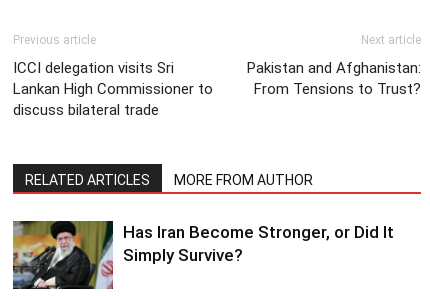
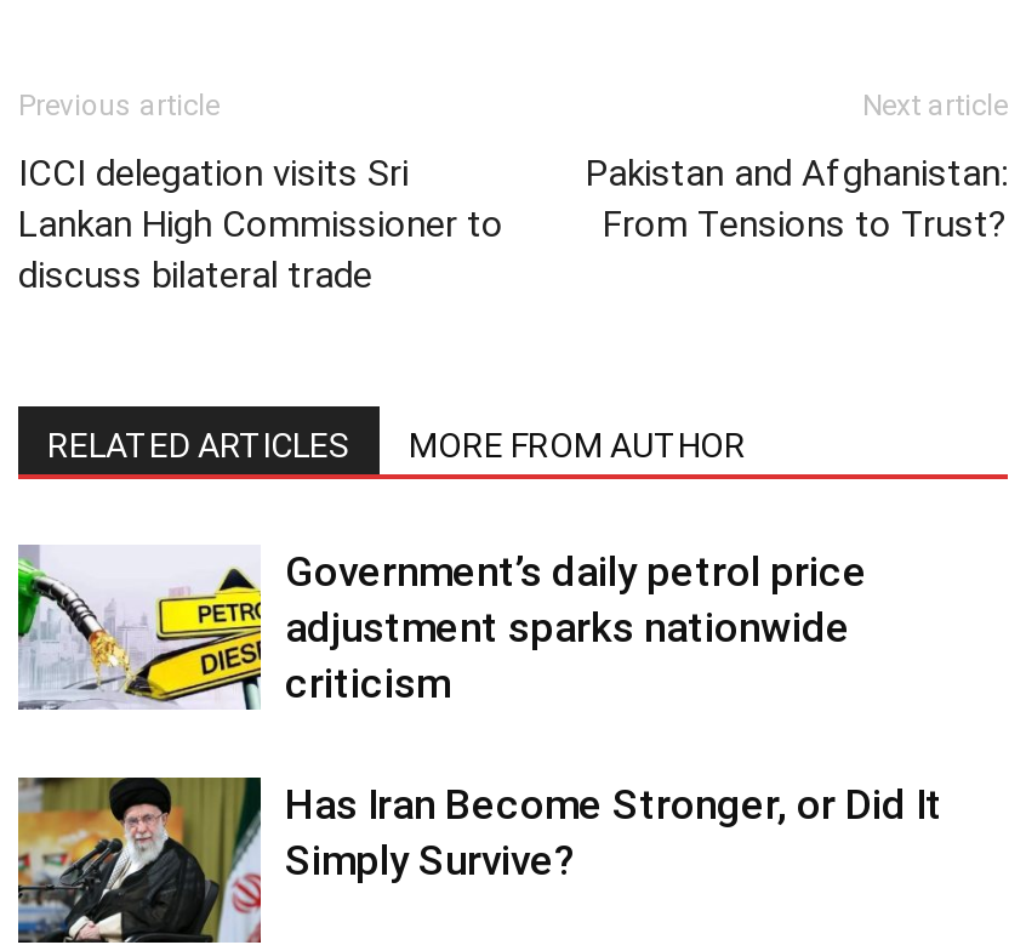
+ [image]
+ Government’s daily petrol price
+ adjustment sparks nationwide
+ criticism
